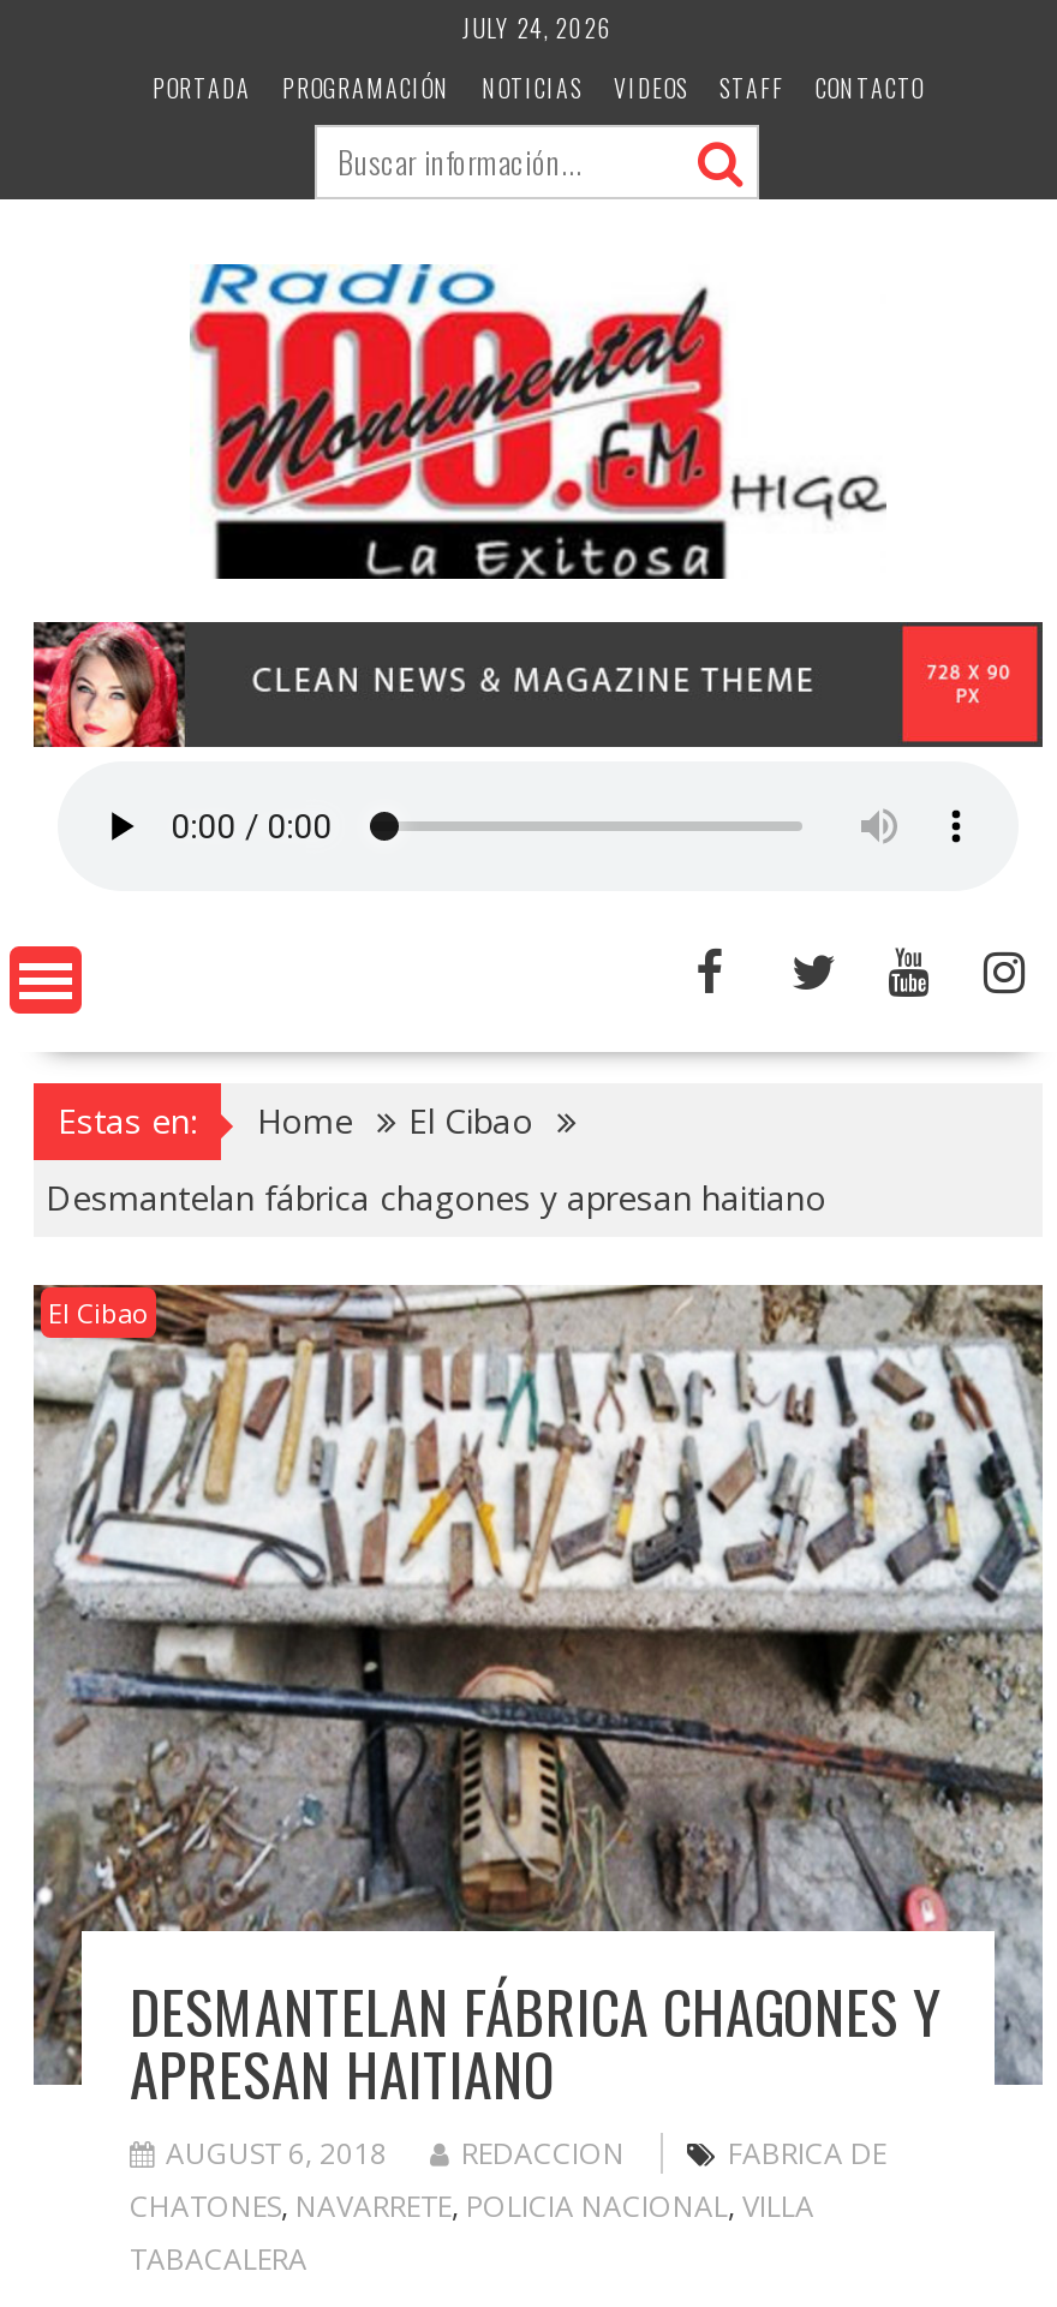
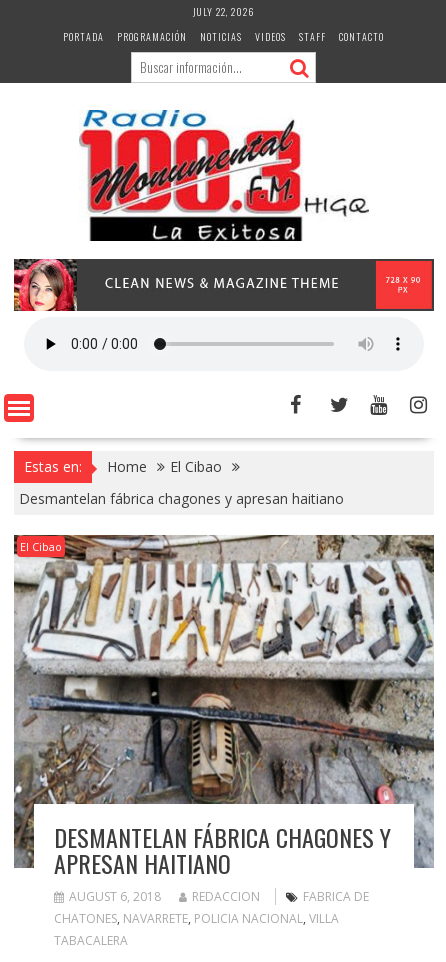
- JULY 24, 2026
+ JULY 22, 2026
